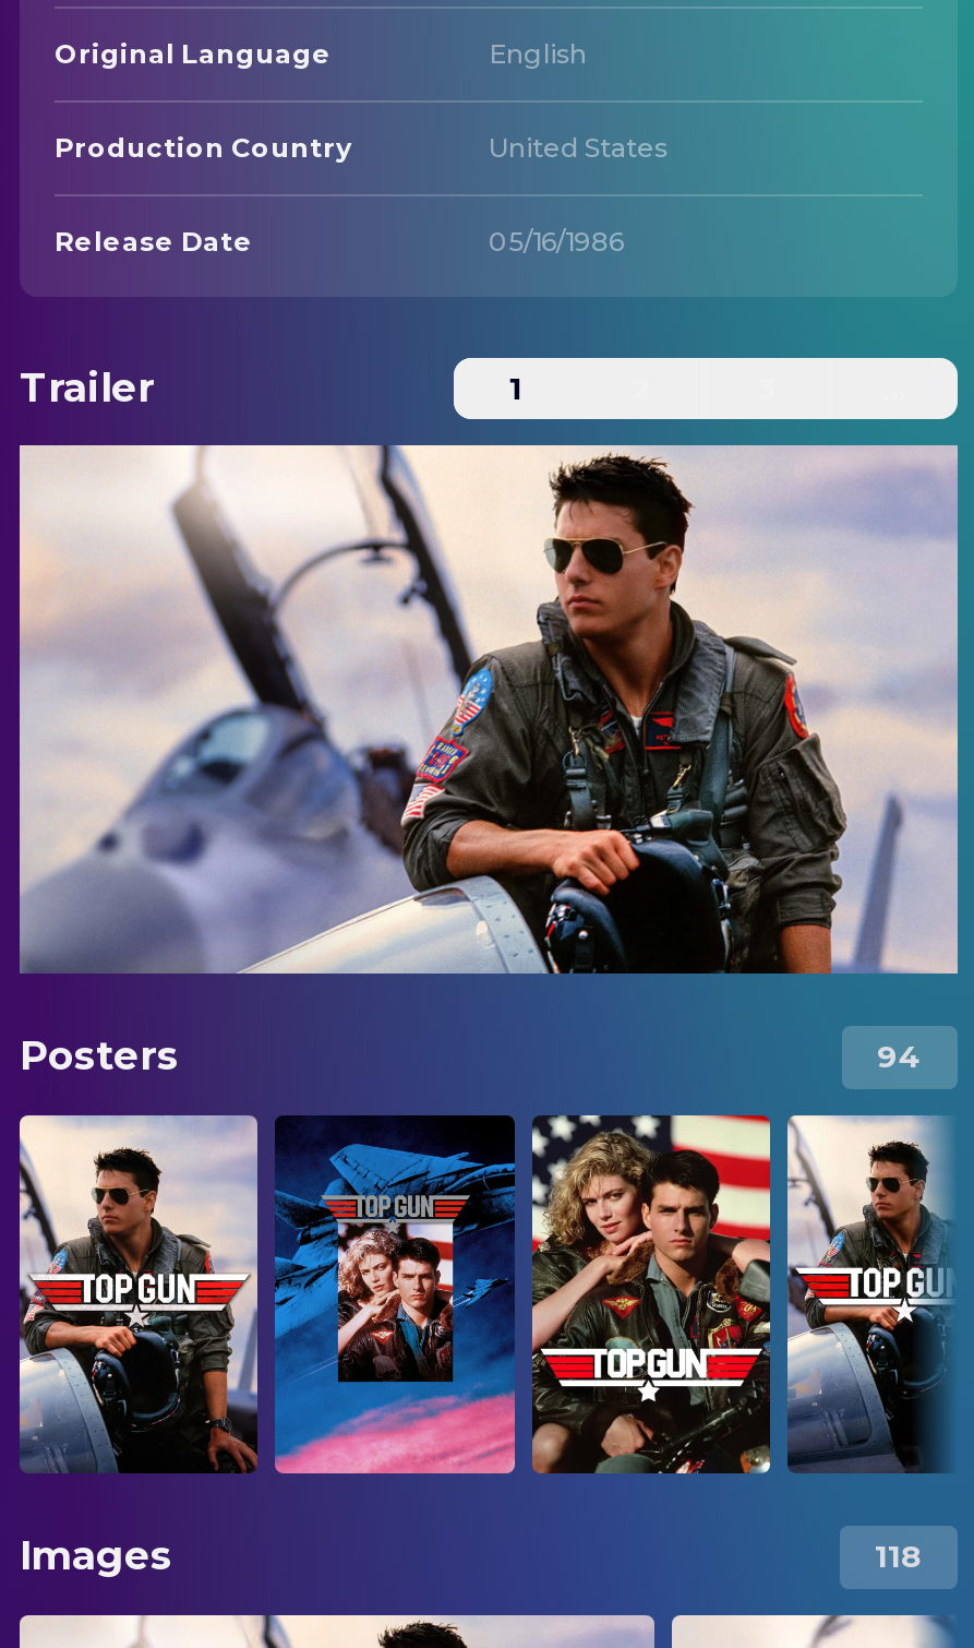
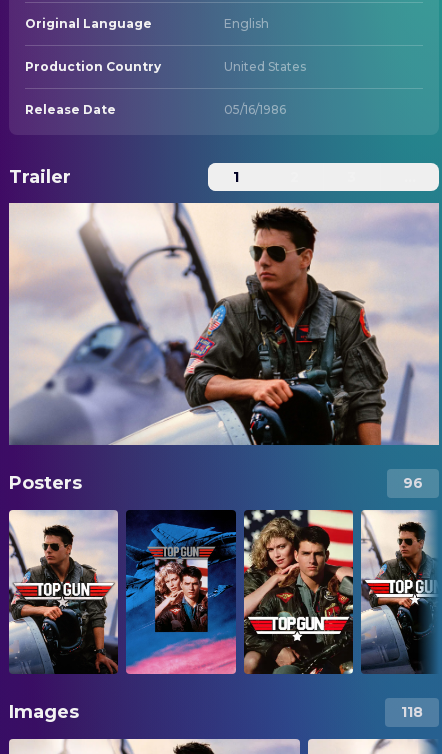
- 94
+ 96
